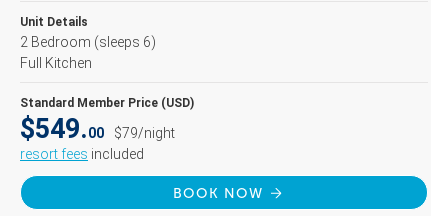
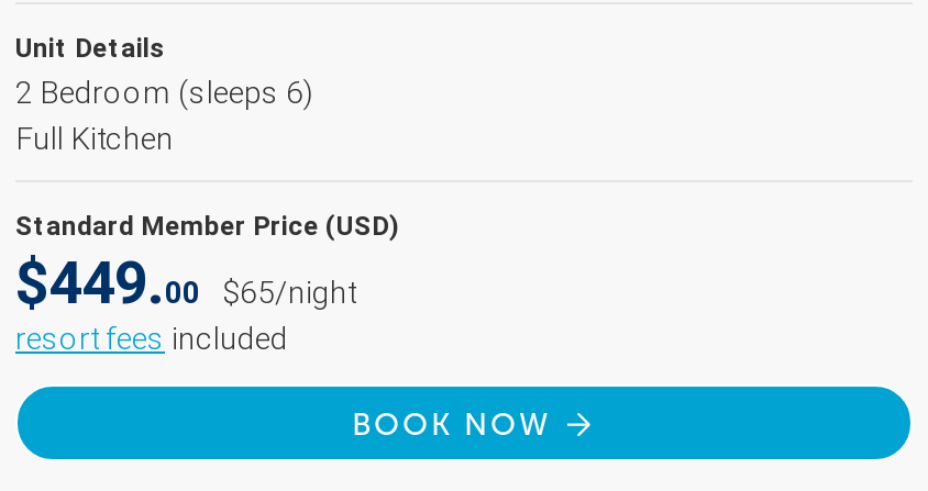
- $549.00
- $79/night
+ $449.00
+ $65/night
